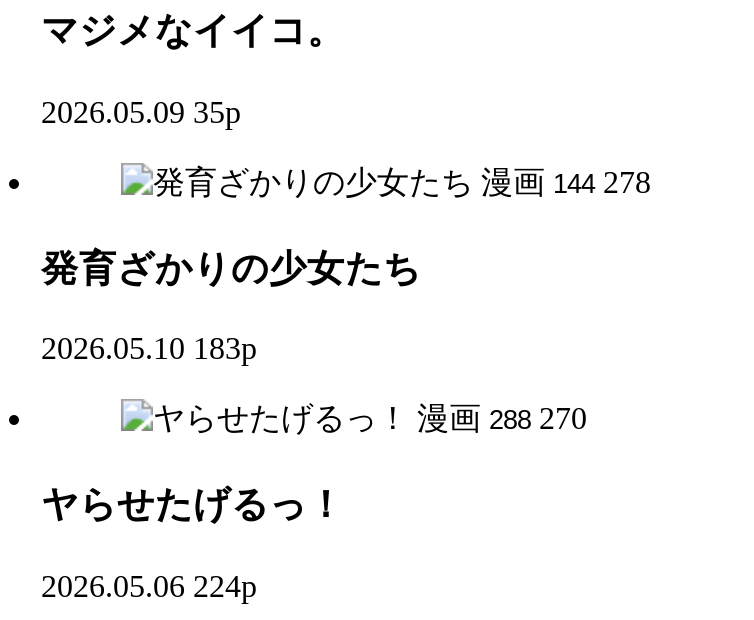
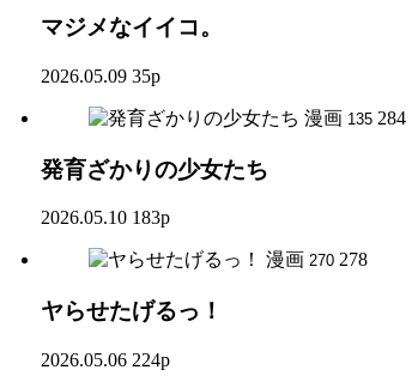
- 漫画 144 278
+ 漫画 135 284

- 漫画 288 270
+ 漫画 270 278
